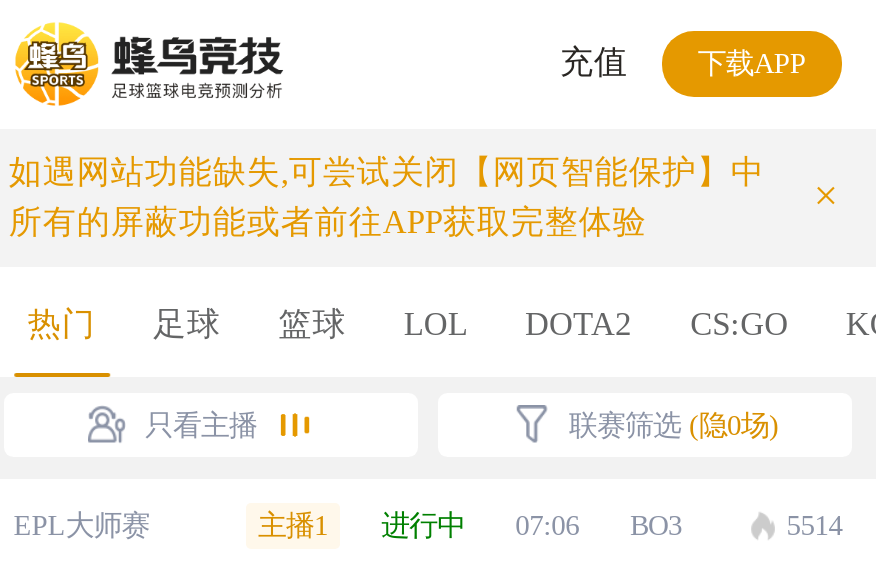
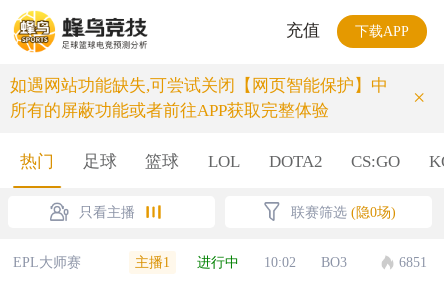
- 主播1 进行中 07:06 BO3
+ 主播1 进行中 10:02 BO3

- 5514
+ 6851
